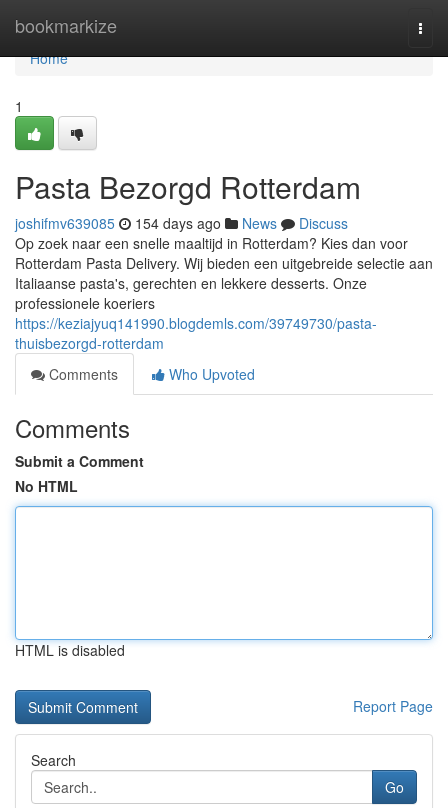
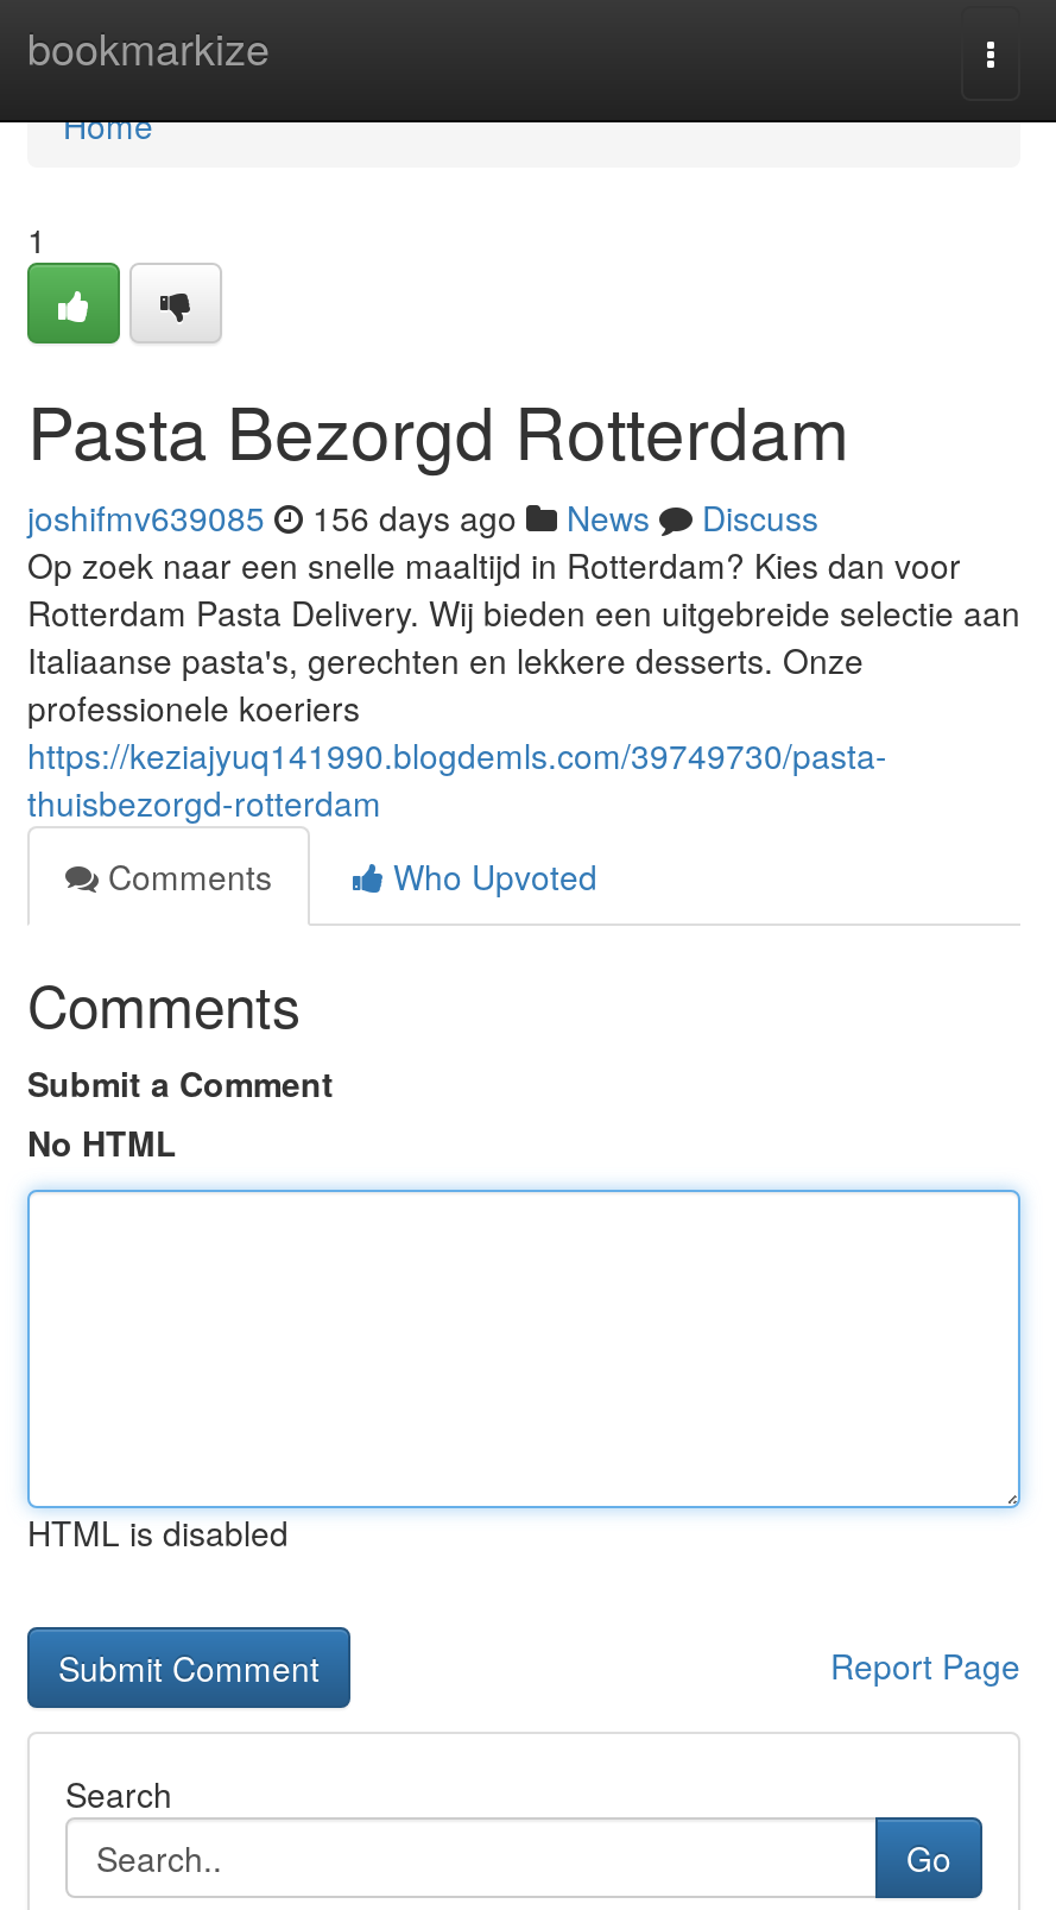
- joshifmv639085 154 days ago News Discuss
+ joshifmv639085 156 days ago News Discuss
